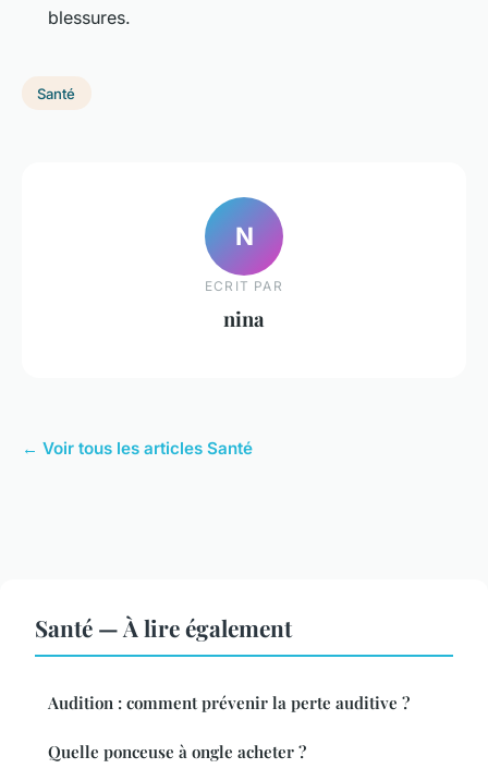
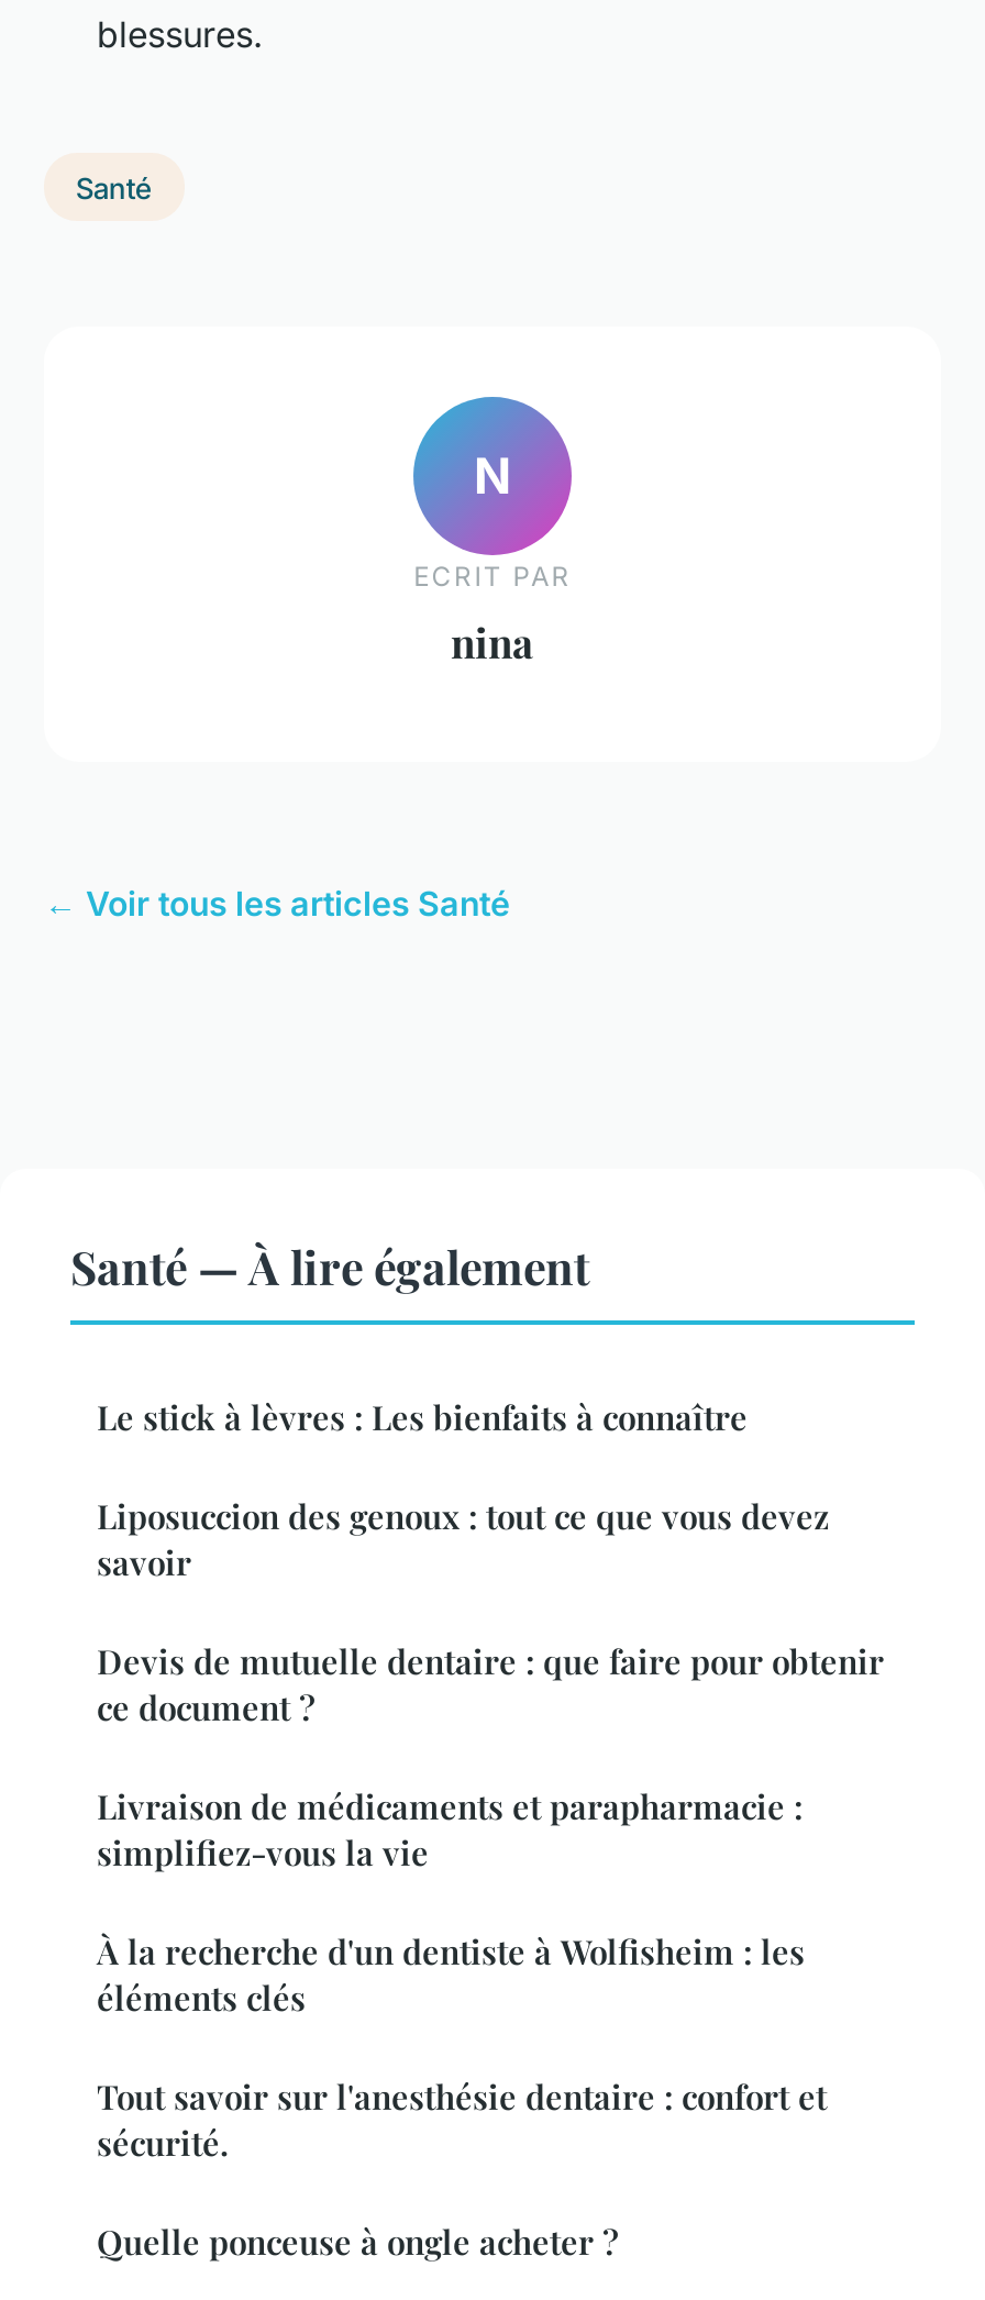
- Audition : comment prévenir la perte auditive ?
+ Le stick à lèvres : Les bienfaits à connaître
+ Liposuccion des genoux : tout ce que vous devez
+ savoir
+ Devis de mutuelle dentaire : que faire pour obtenir
+ ce document ?
+ Livraison de médicaments et parapharmacie :
+ simplifiez-vous la vie
+ À la recherche d'un dentiste à Wolfisheim : les
+ éléments clés
+ Tout savoir sur l'anesthésie dentaire : confort et
+ sécurité.
